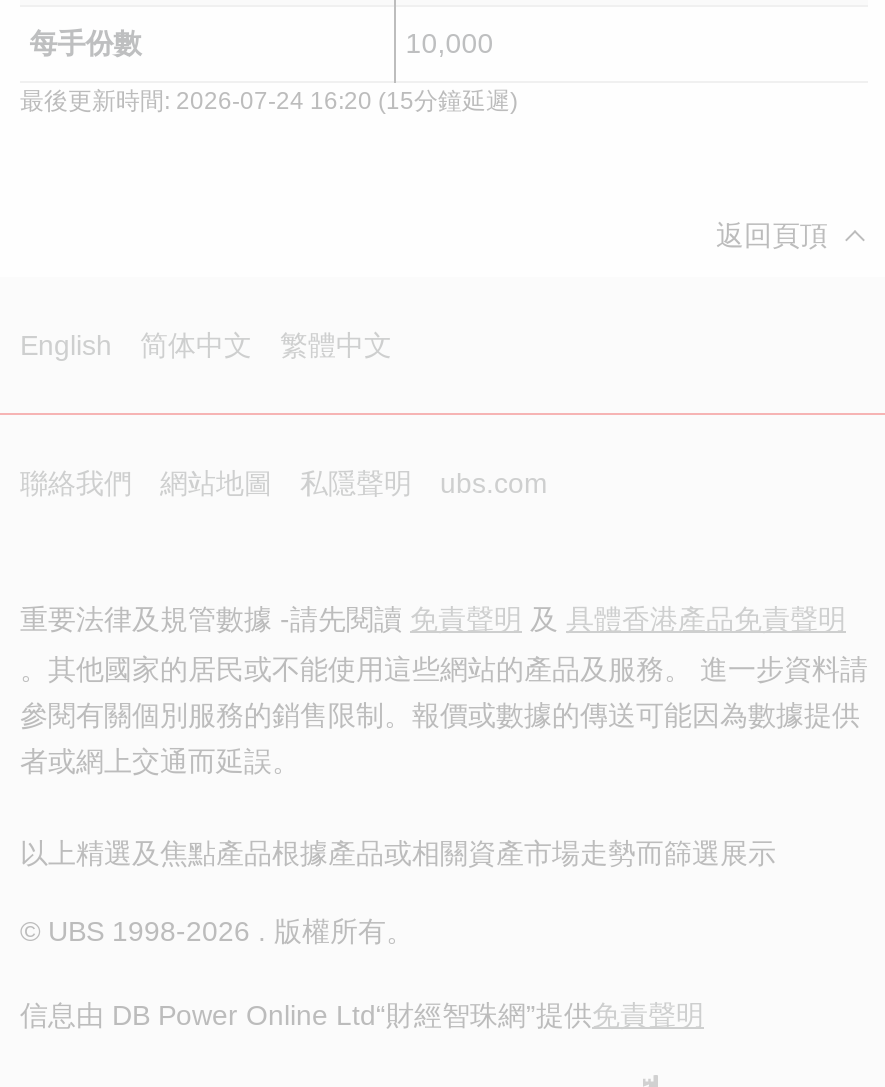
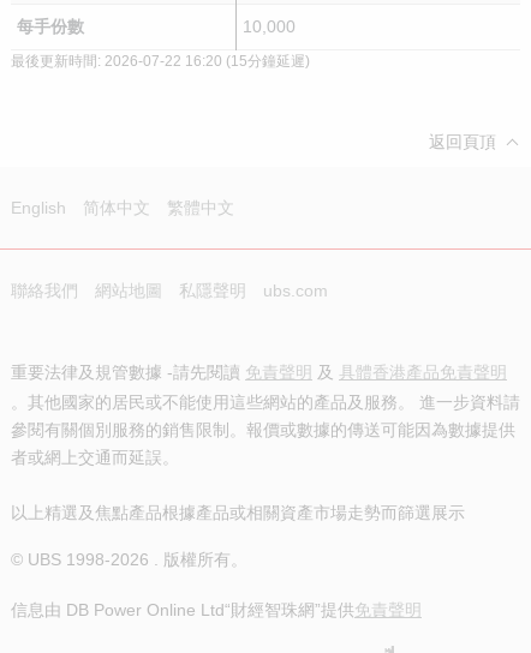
- 最後更新時間: 2026-07-24 16:20 (15分鐘延遲)
+ 最後更新時間: 2026-07-22 16:20 (15分鐘延遲)
